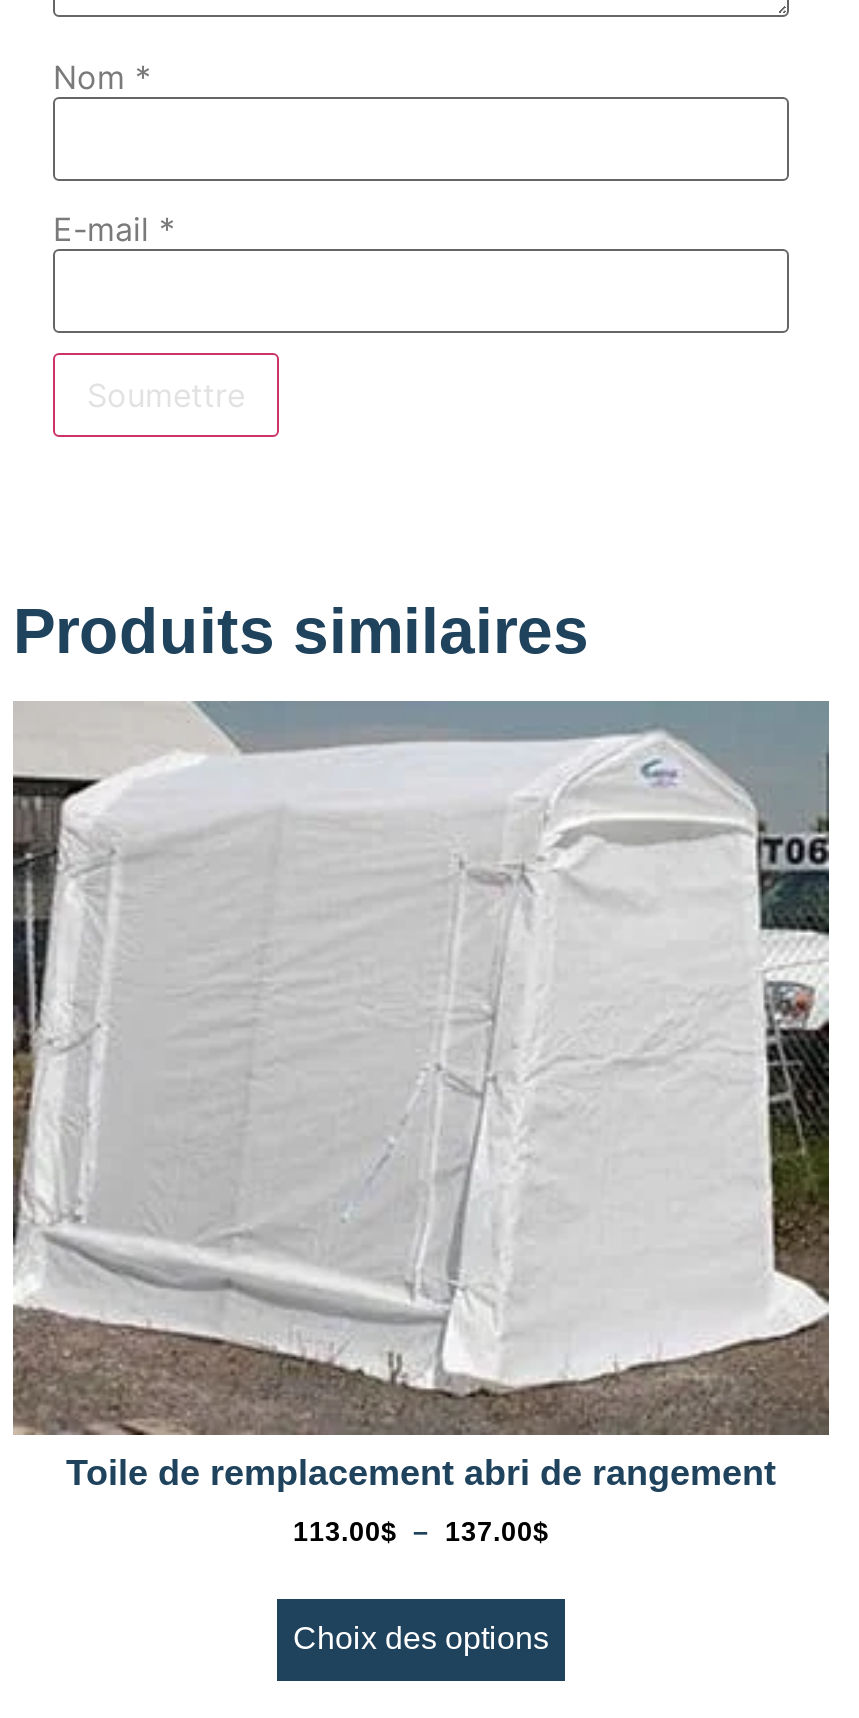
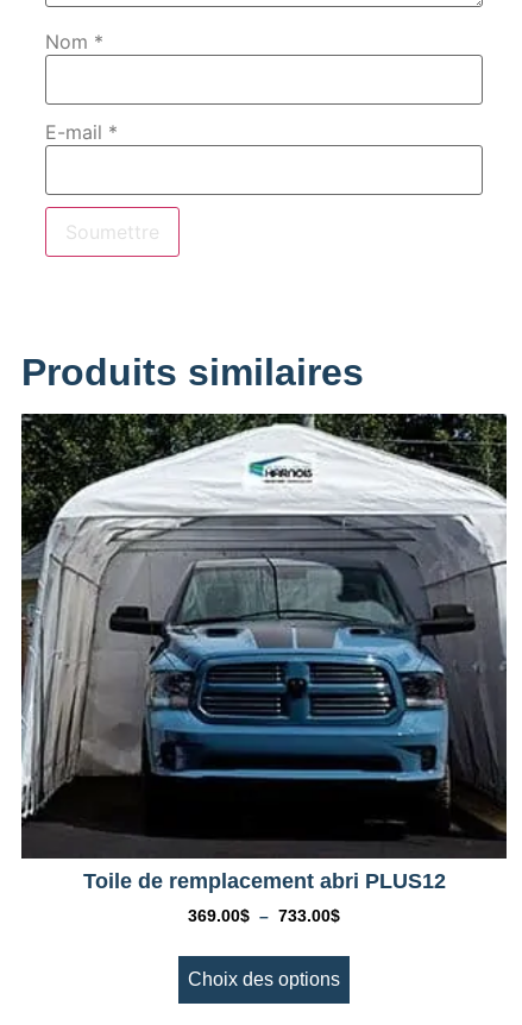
- [image]
- Toile de remplacement abri de rangement
+ [image]
+ Toile de remplacement abri PLUS12

- 113.00$ – 137.00$
+ 369.00$ – 733.00$
